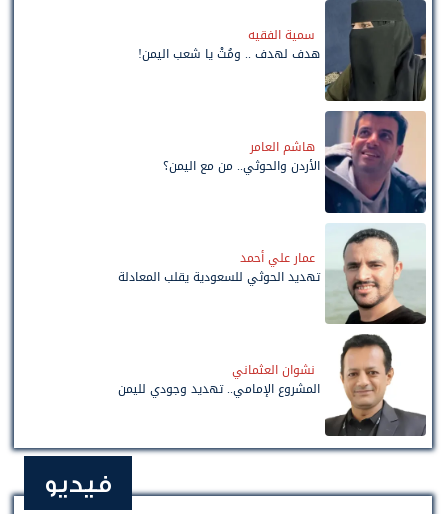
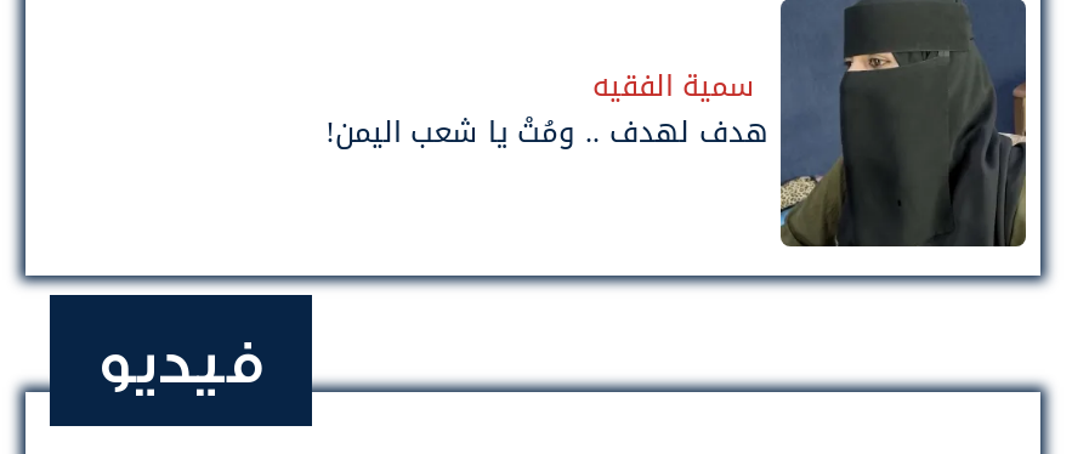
- [image]
- هاشم العامر
- الأردن والحوثي.. من مع اليمن؟

- [image]
- عمار علي أحمد
- تهديد الحوثي للسعودية يقلب المعادلة

- [image]
- نشوان العثماني
- المشروع الإمامي.. تهديد وجودي لليمن
